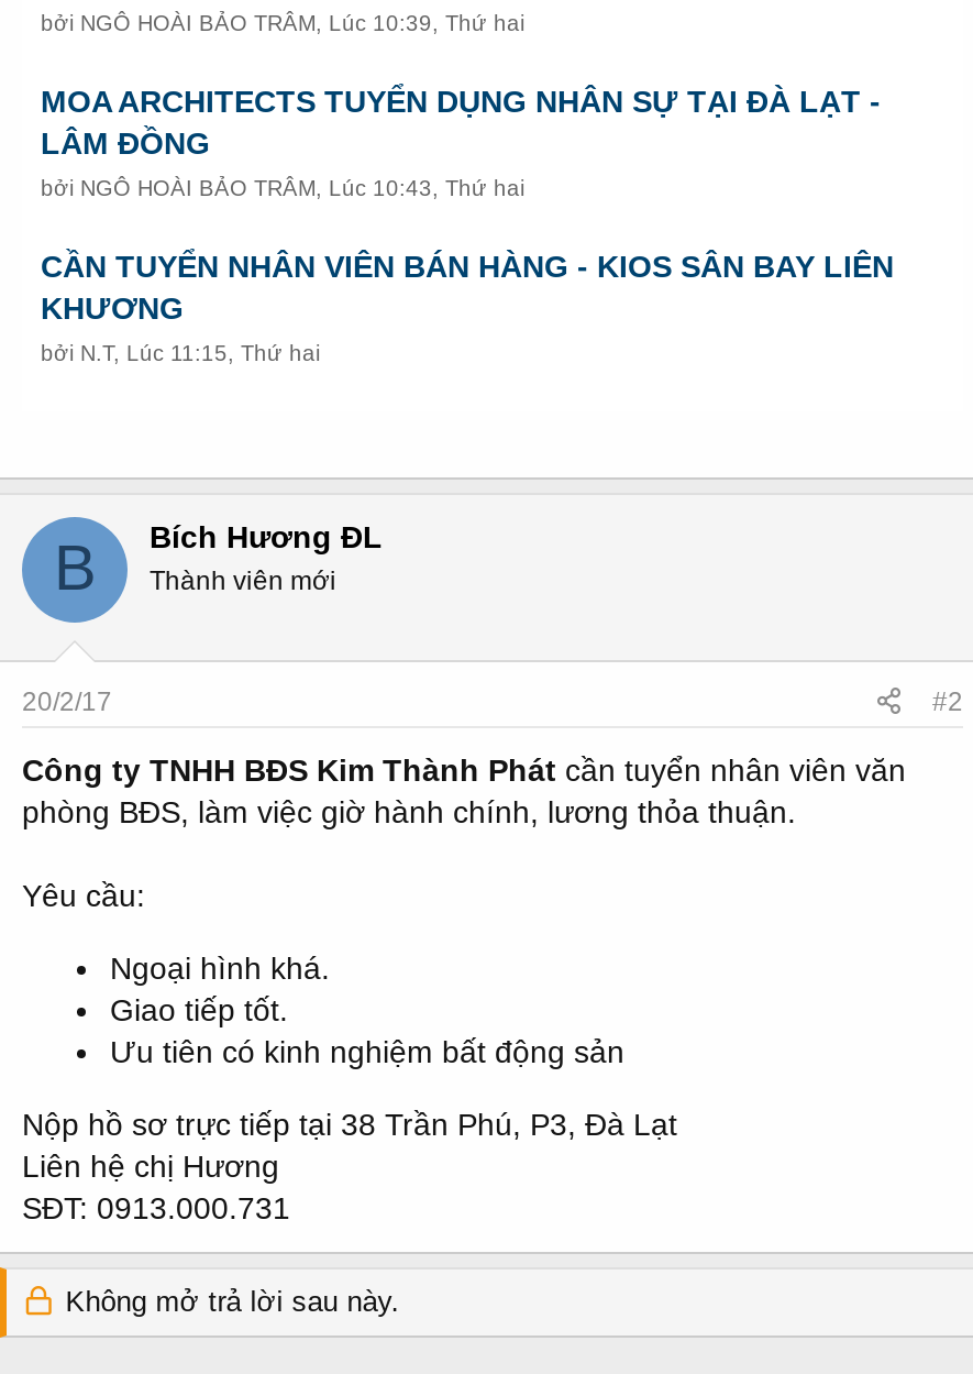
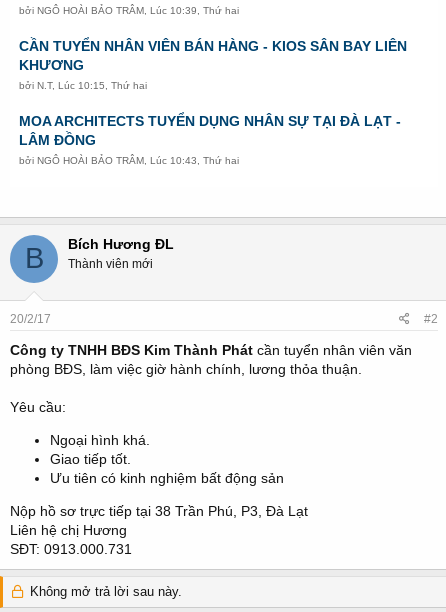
+ bởi N.T, Lúc 10:15, Thứ hai

moved down: MOA ARCHITECTS TUYỂN DỤNG NHÂN SỰ TẠI ĐÀ LẠT - | LÂM ĐỒNG | bởi NGÔ HOÀI BẢO TRÂM, Lúc 10:43, Thứ hai

moved up: CẦN TUYỂN NHÂN VIÊN BÁN HÀNG - KIOS SÂN BAY LIÊN | KHƯƠNG

- bởi N.T, Lúc 11:15, Thứ hai
